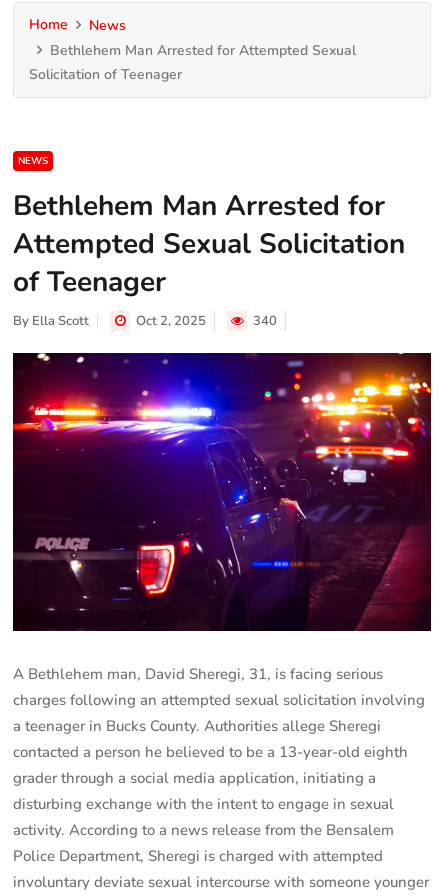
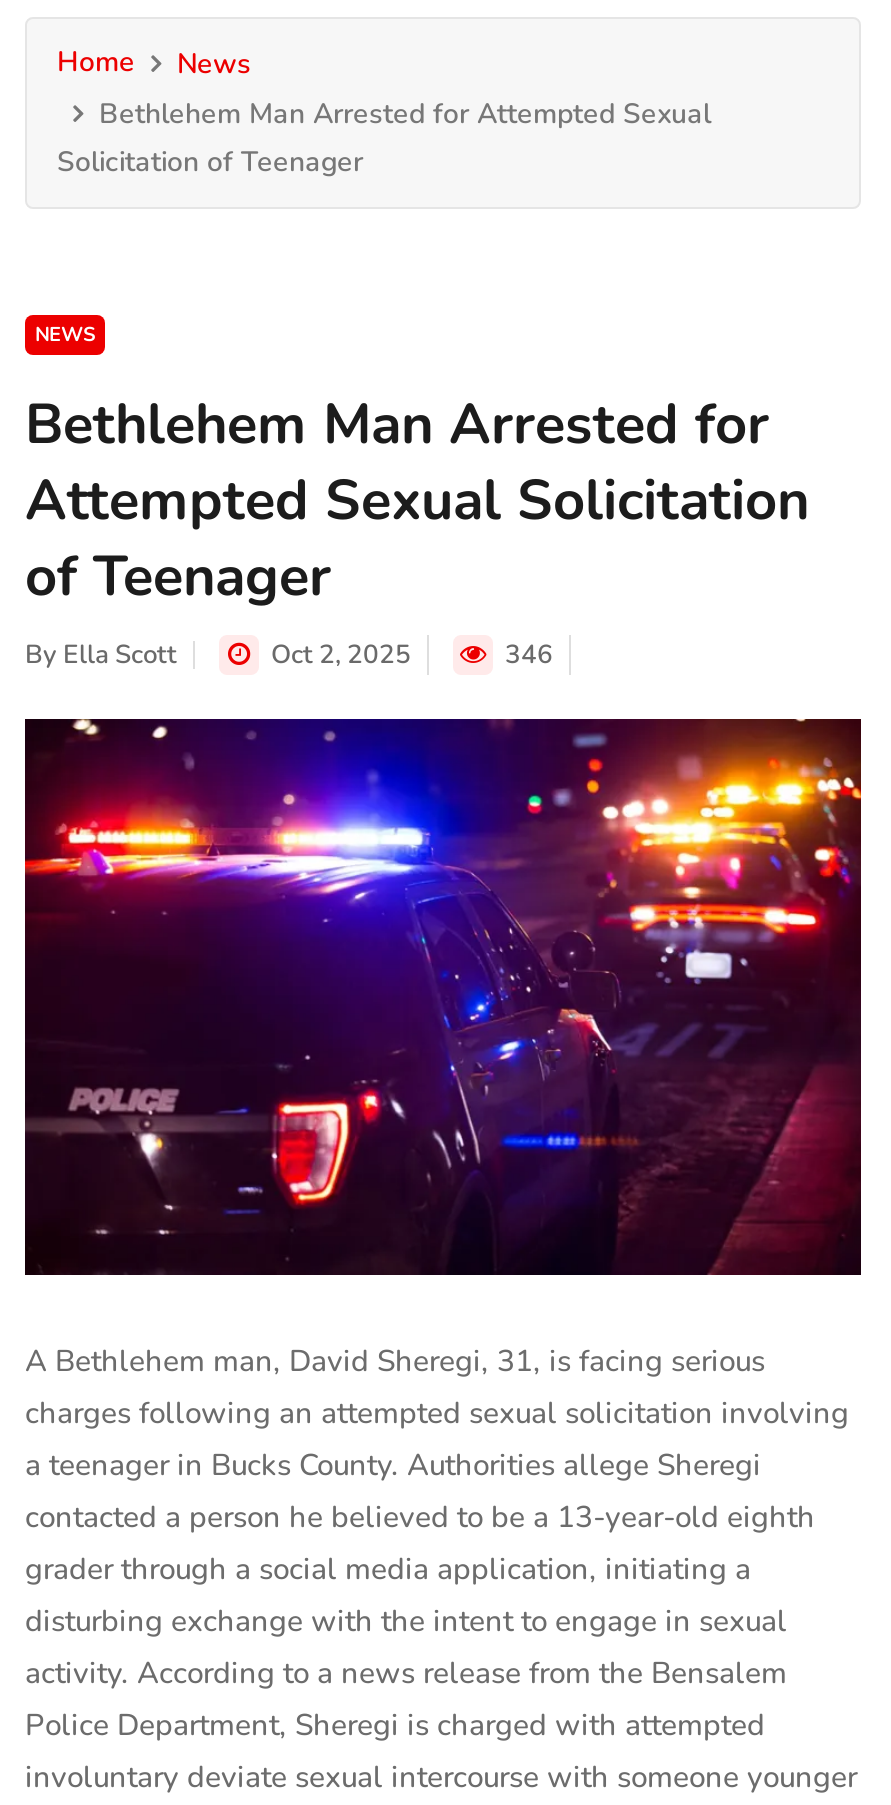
- 340
+ 346
